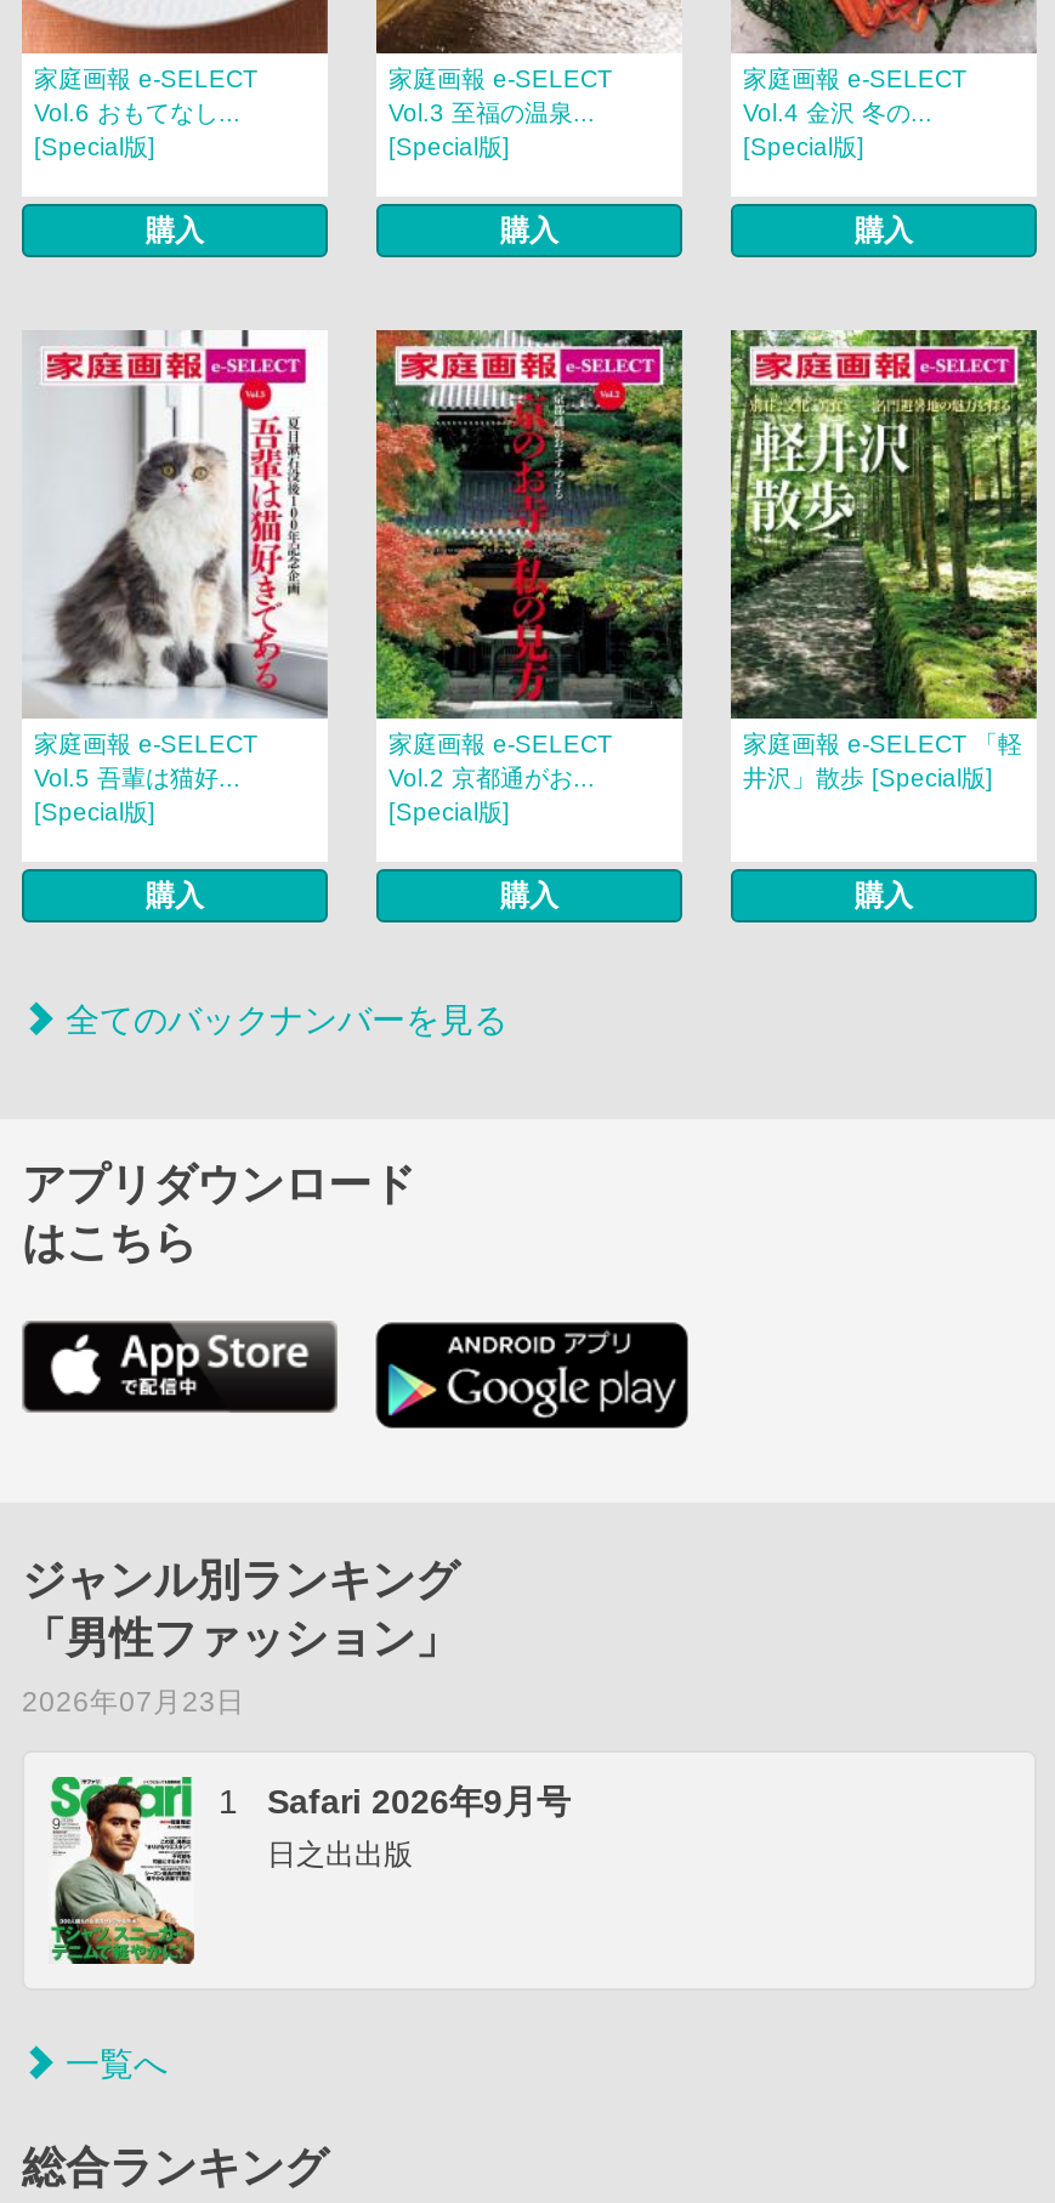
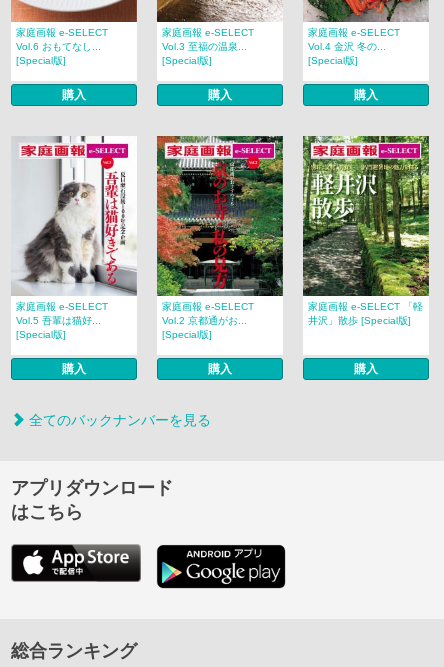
- [image]
- ジャンル別ランキング
- 「男性ファッション」
- 2026年07月23日
- 1
- Safari 2026年9月号
- 日之出出版

- 一覧へ
